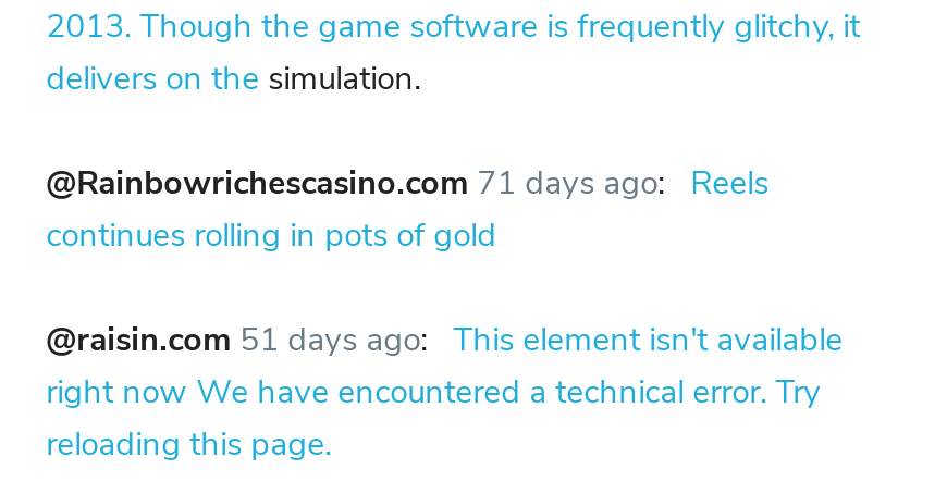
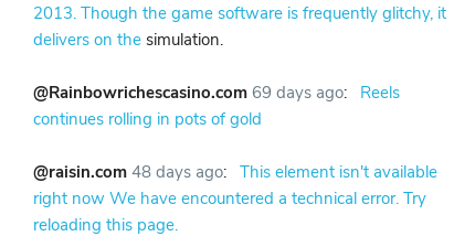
- @Rainbowrichescasino.com 71 days ago: Reels
+ @Rainbowrichescasino.com 69 days ago: Reels

- @raisin.com 51 days ago: This element isn't available
+ @raisin.com 48 days ago: This element isn't available
